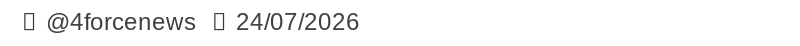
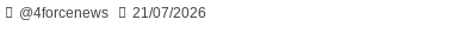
- @4forcenews 24/07/2026
+ @4forcenews 21/07/2026
